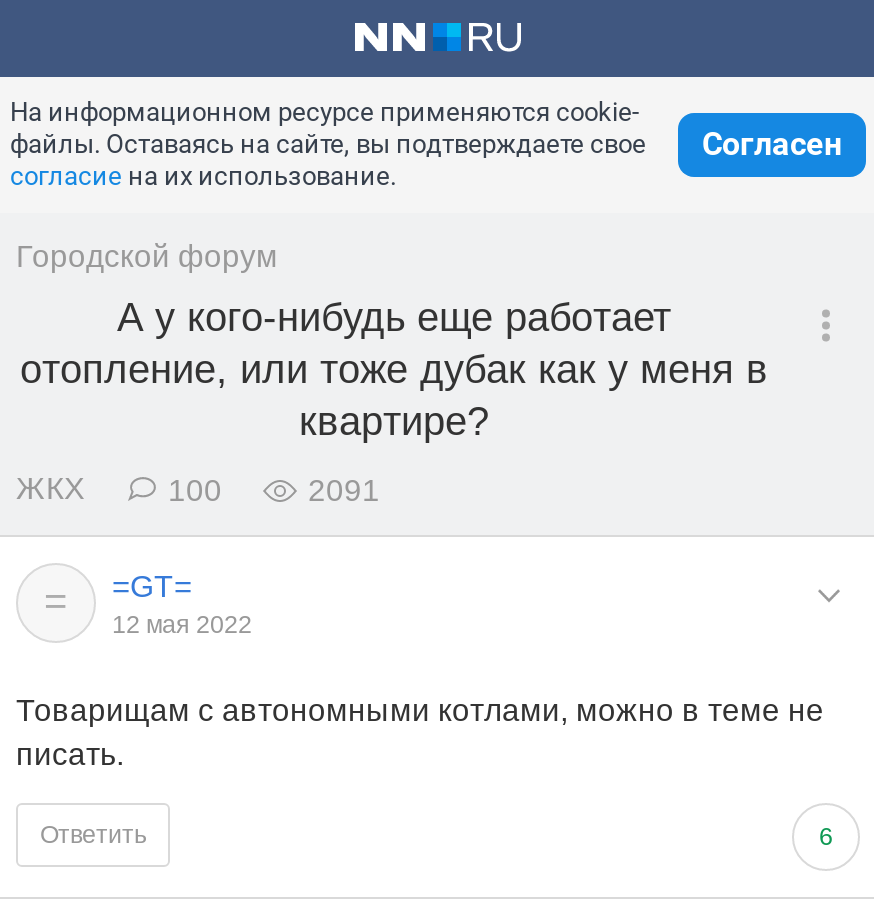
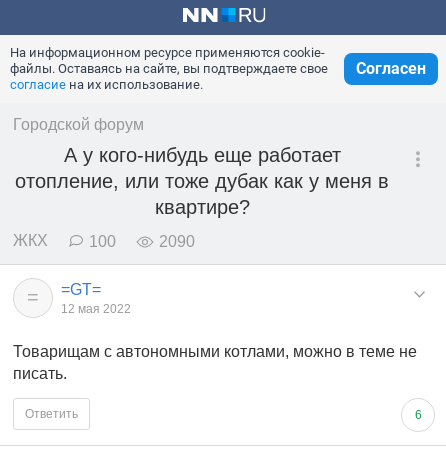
- 2091
+ 2090
